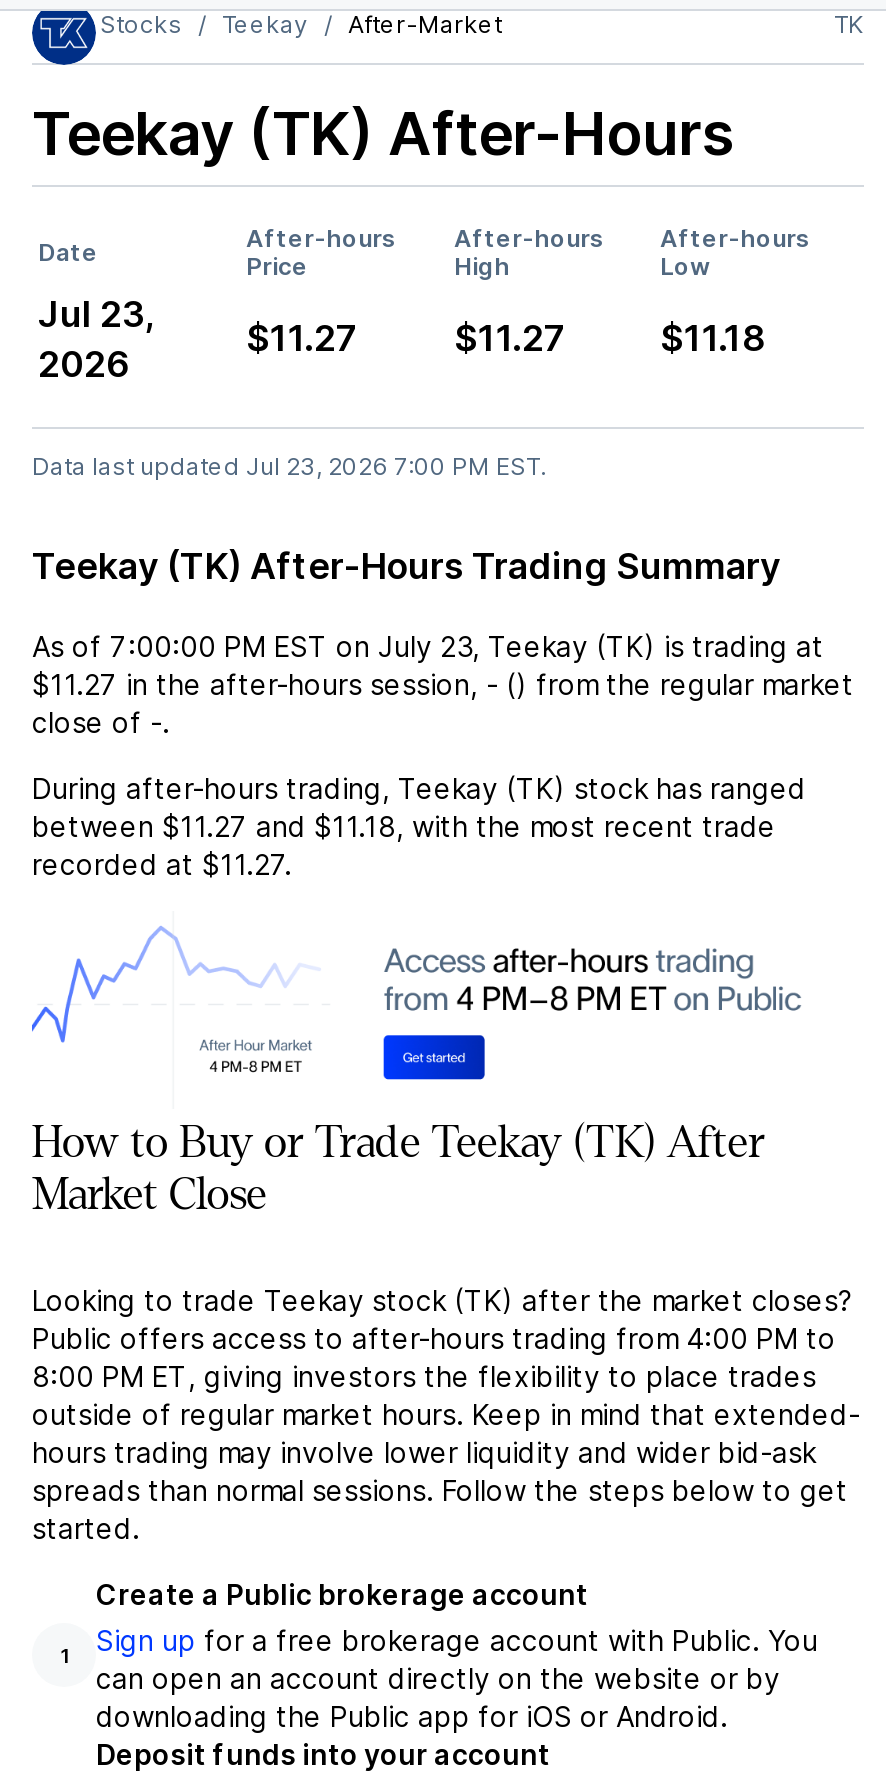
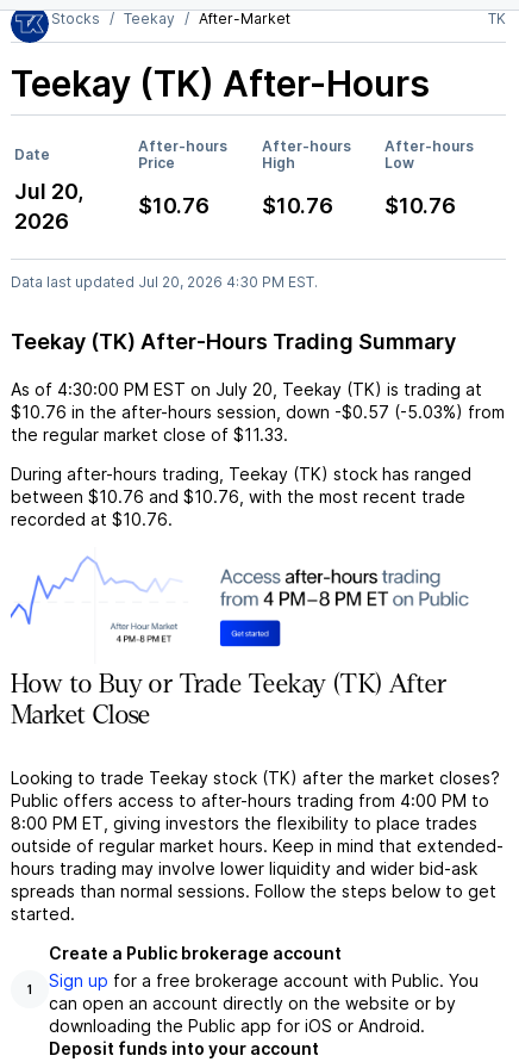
- Jul 23,
+ Jul 20,

- $11.27
+ $10.76

- $11.27
+ $10.76

- $11.18
+ $10.76

- Data last updated Jul 23, 2026 7:00 PM EST.
+ Data last updated Jul 20, 2026 4:30 PM EST.

- As of 7:00:00 PM EST on July 23, Teekay (TK) is trading at
- $11.27 in the after-hours session, - () from the regular market
- close of -.
+ As of 4:30:00 PM EST on July 20, Teekay (TK) is trading at
+ $10.76 in the after-hours session, down -$0.57 (-5.03%) from
+ the regular market close of $11.33.

- between $11.27 and $11.18, with the most recent trade
+ between $10.76 and $10.76, with the most recent trade

- recorded at $11.27.
+ recorded at $10.76.
